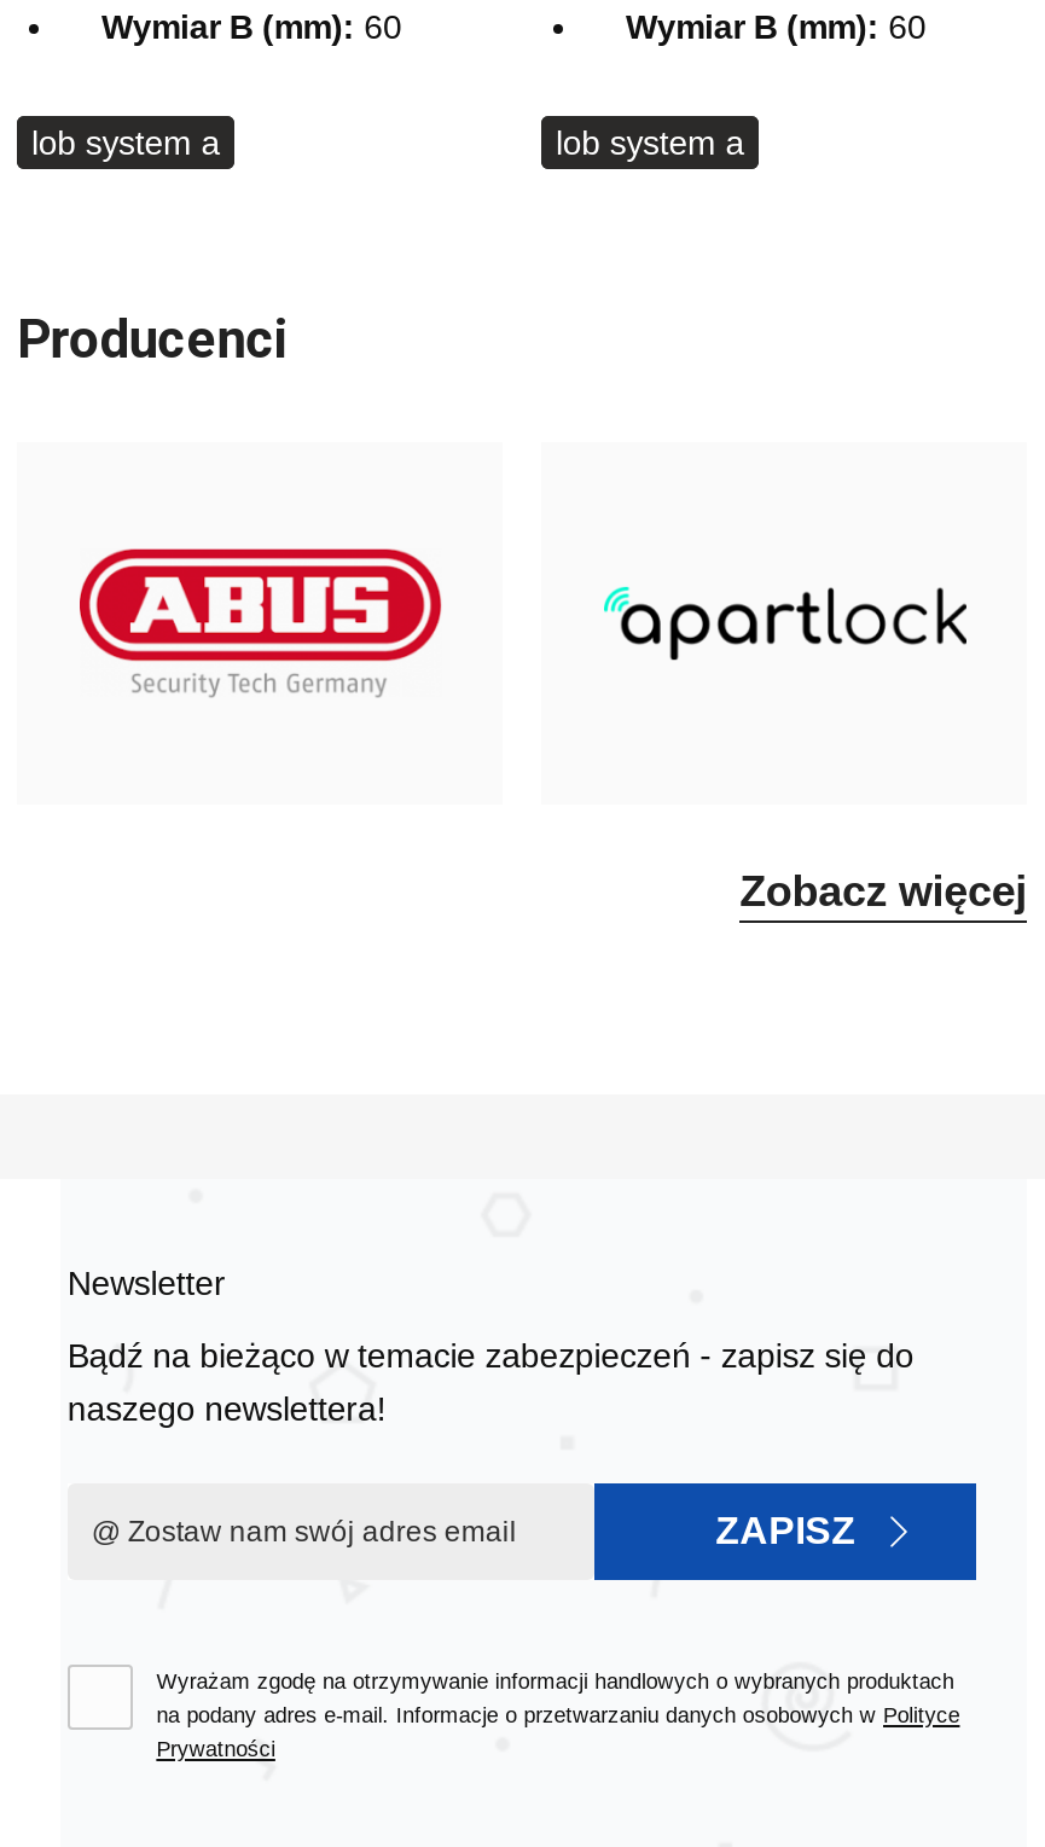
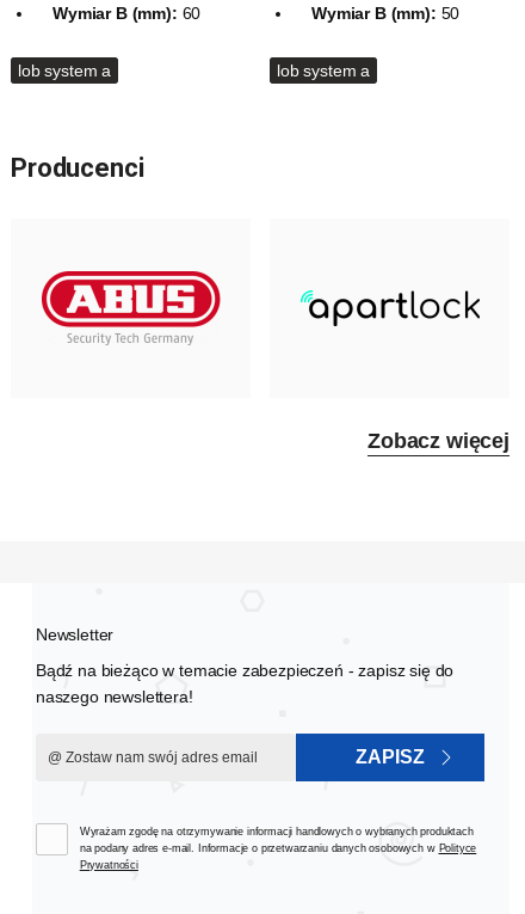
- Wymiar B (mm): 60
+ Wymiar B (mm): 50
